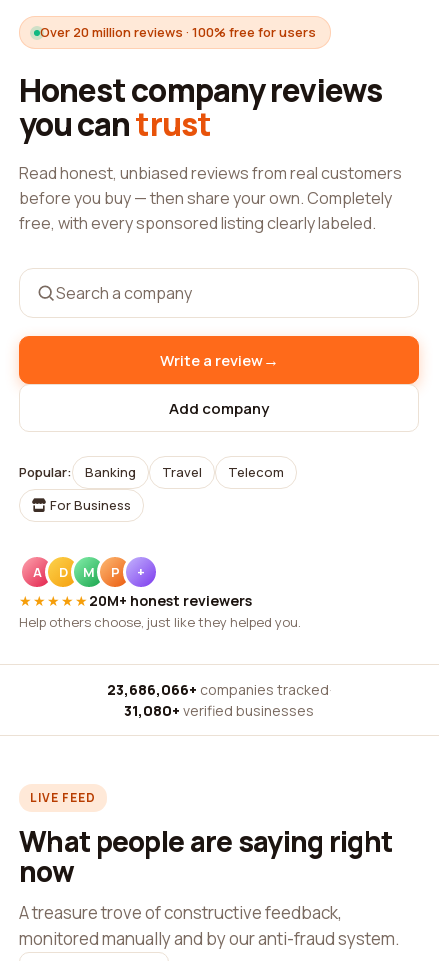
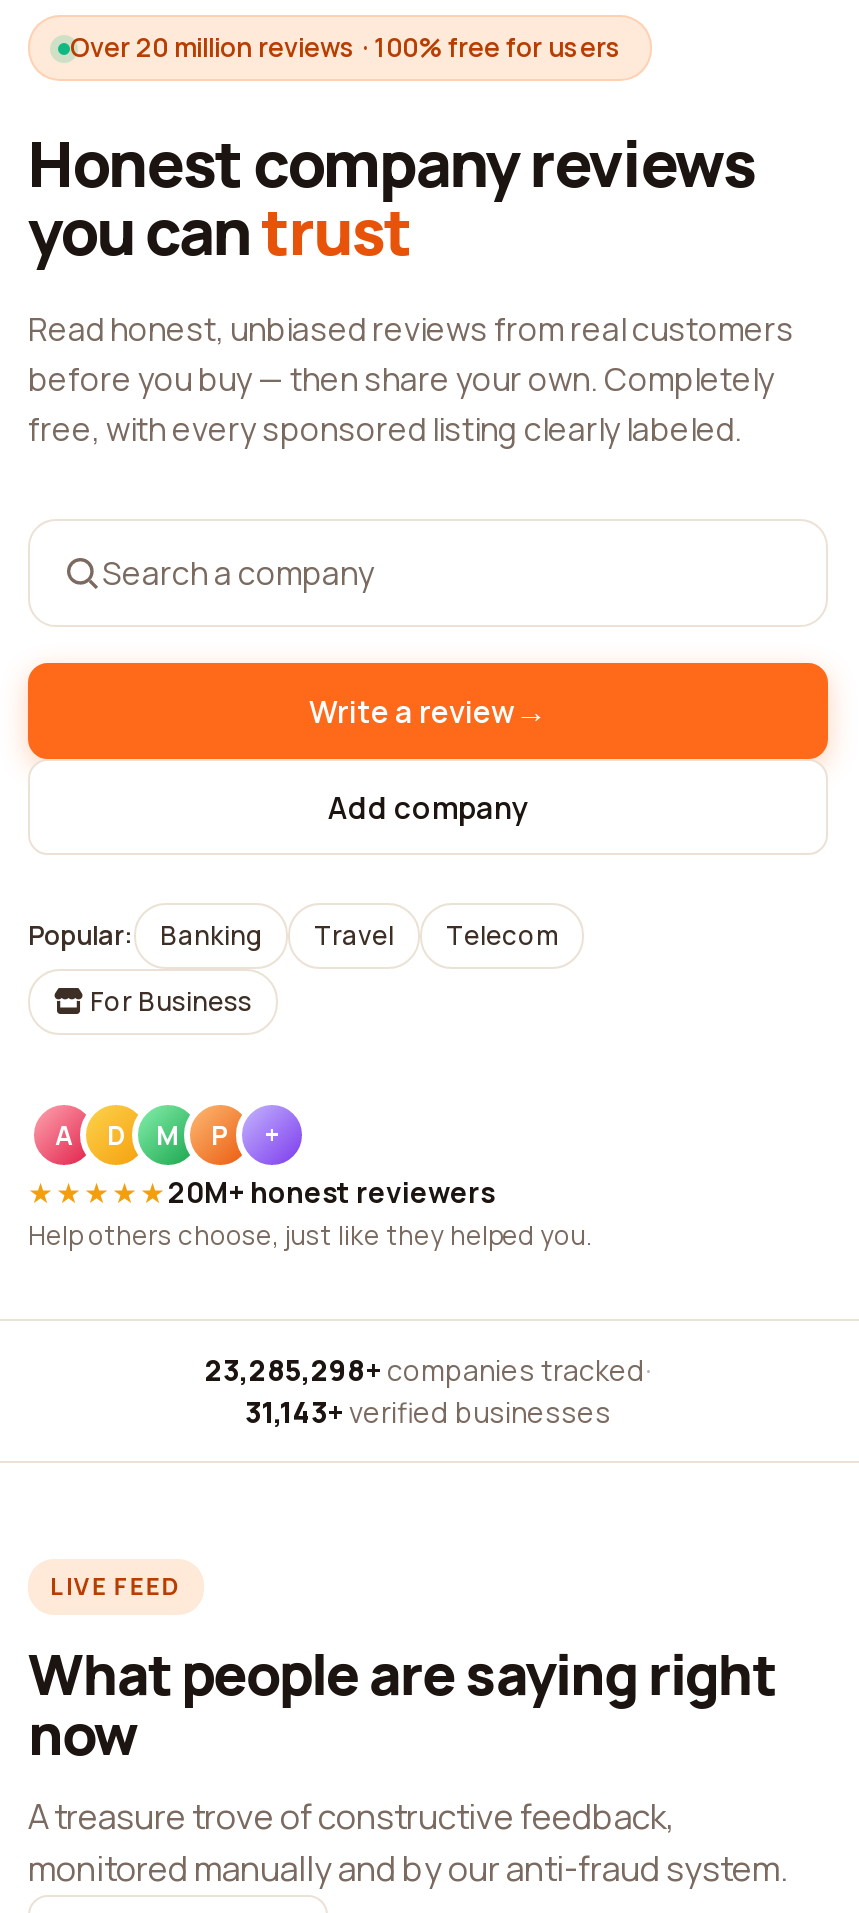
- 23,686,066+ companies tracked ·
+ 23,285,298+ companies tracked ·

- 31,080+ verified businesses
+ 31,143+ verified businesses
